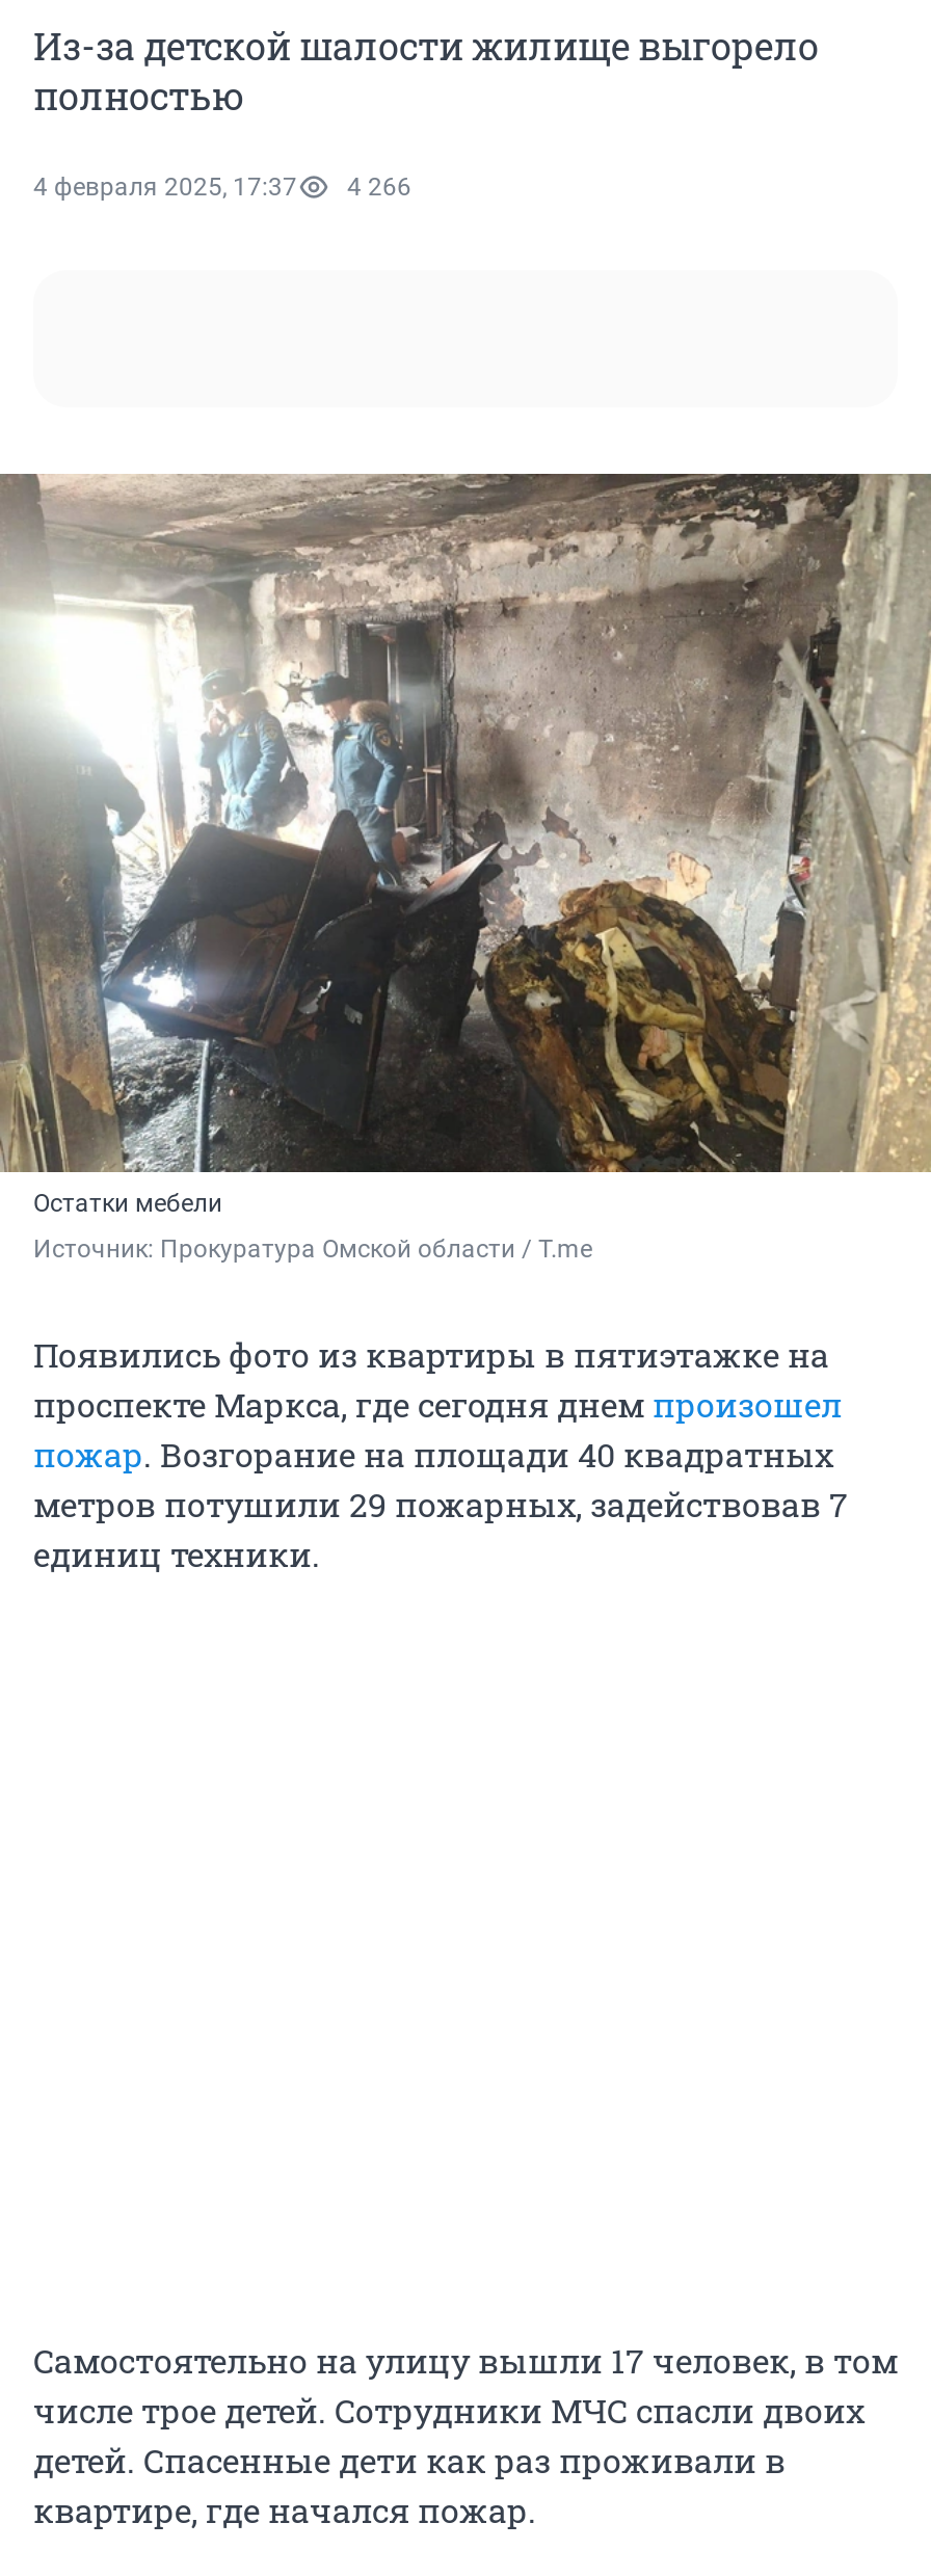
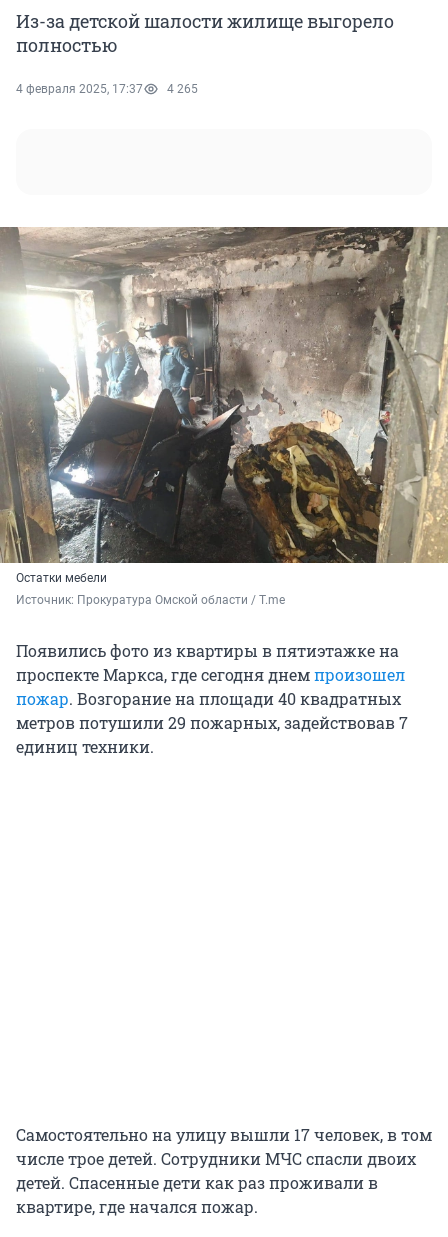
- 4 февраля 2025, 17:37 4 266
+ 4 февраля 2025, 17:37 4 265
